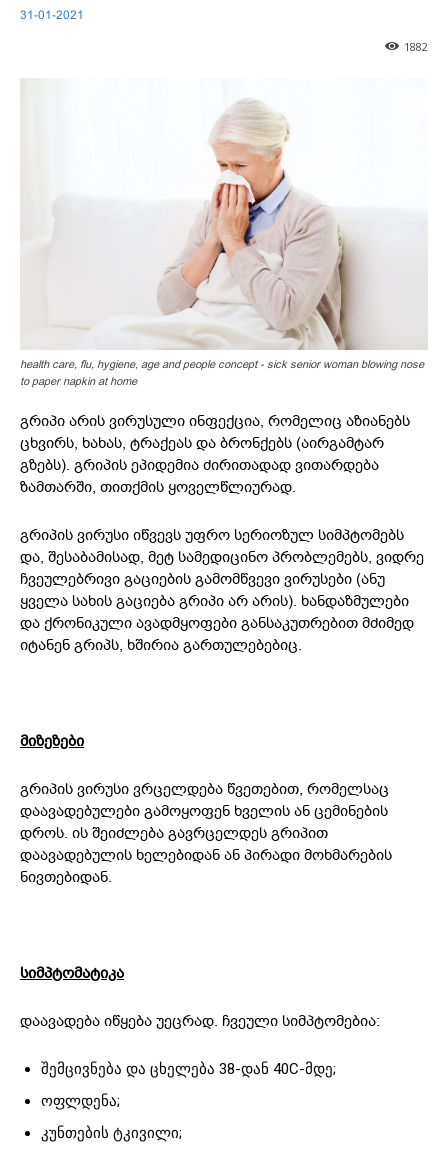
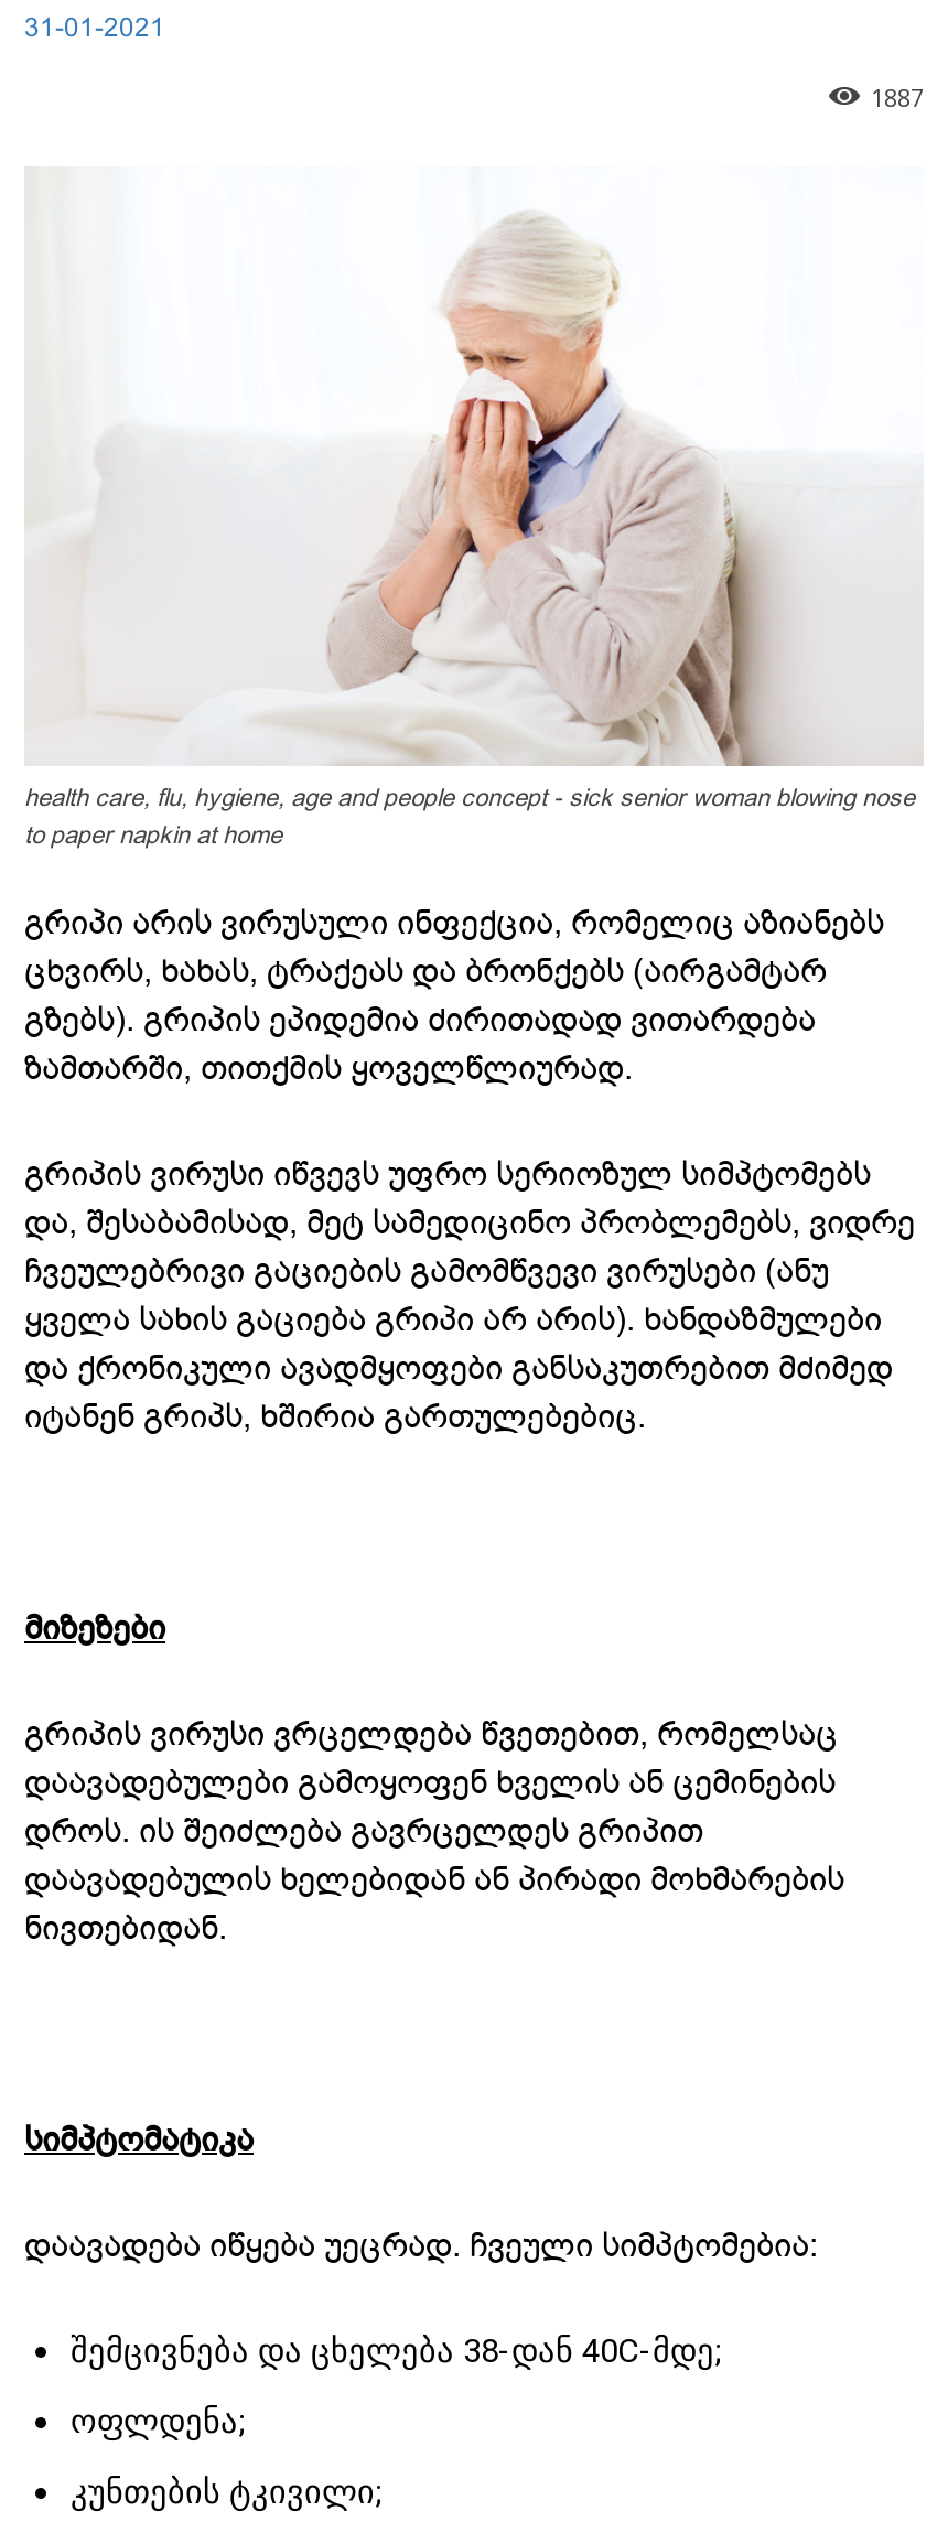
- 1882
+ 1887
